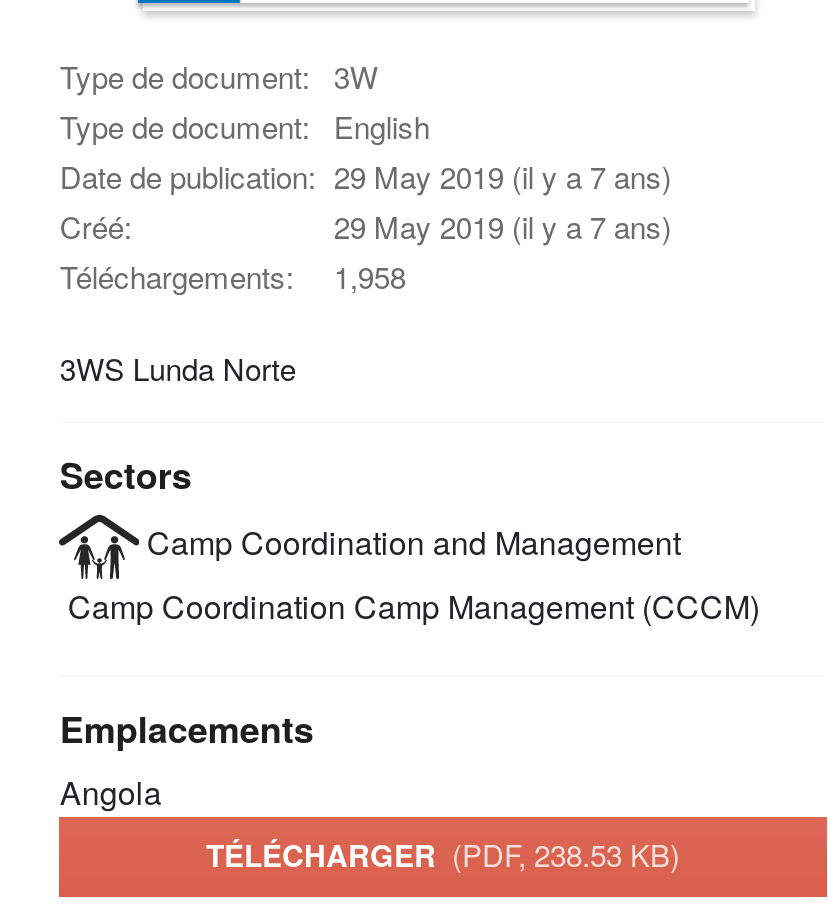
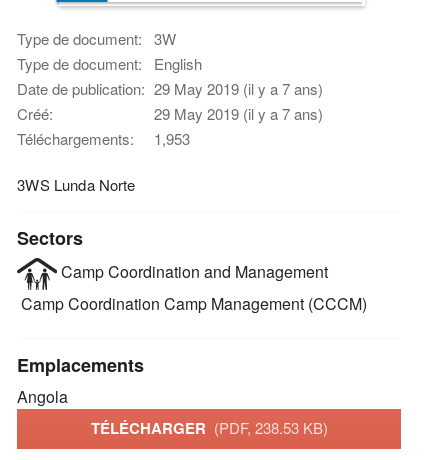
- Téléchargements: 1,958
+ Téléchargements: 1,953
